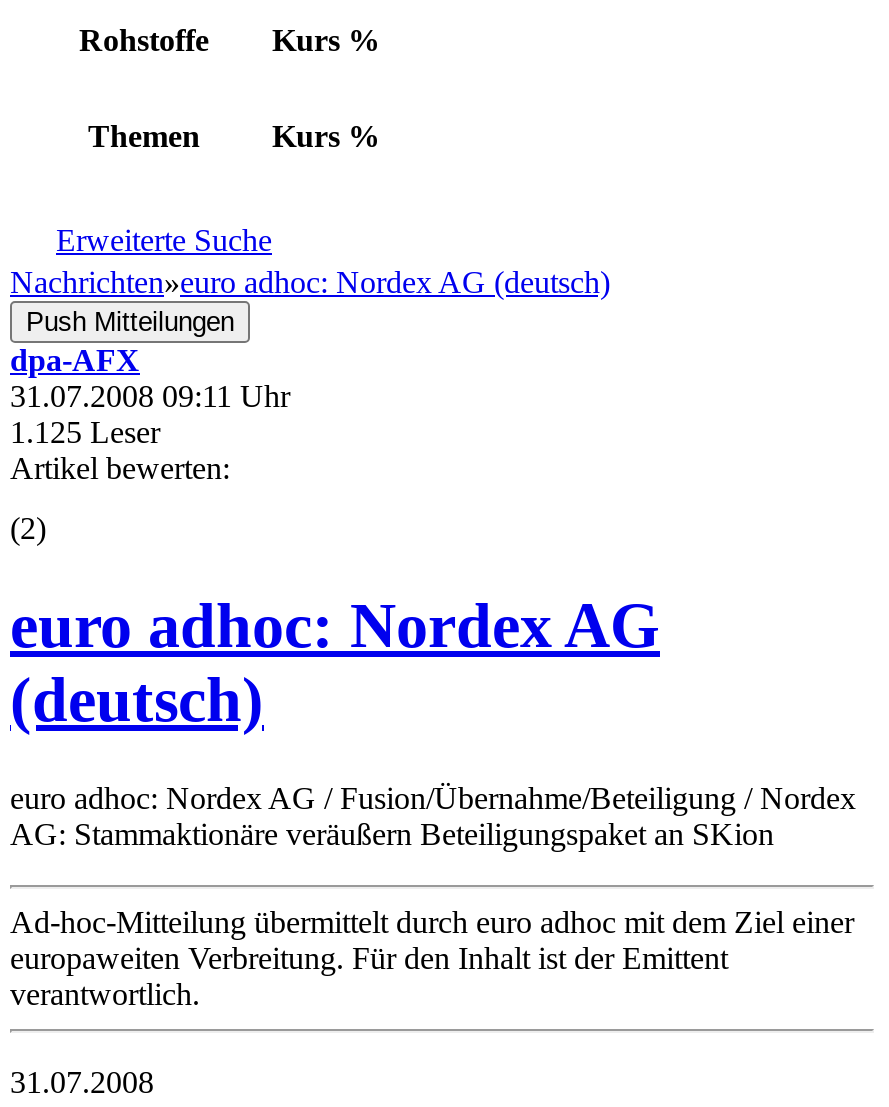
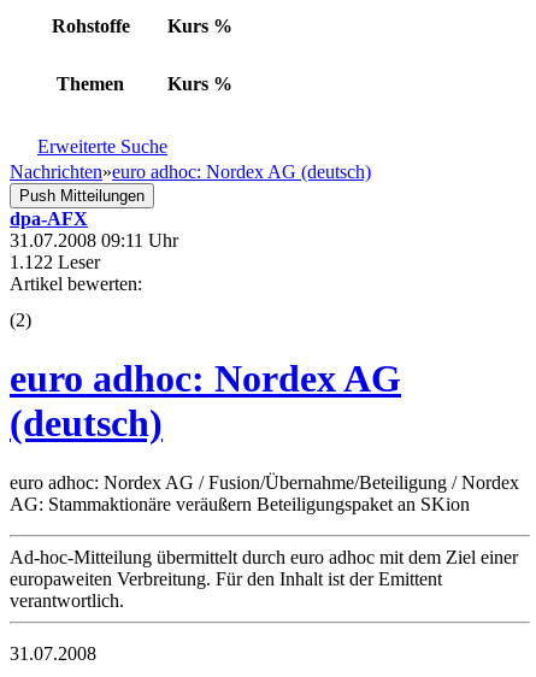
- 1.125 Leser
+ 1.122 Leser
